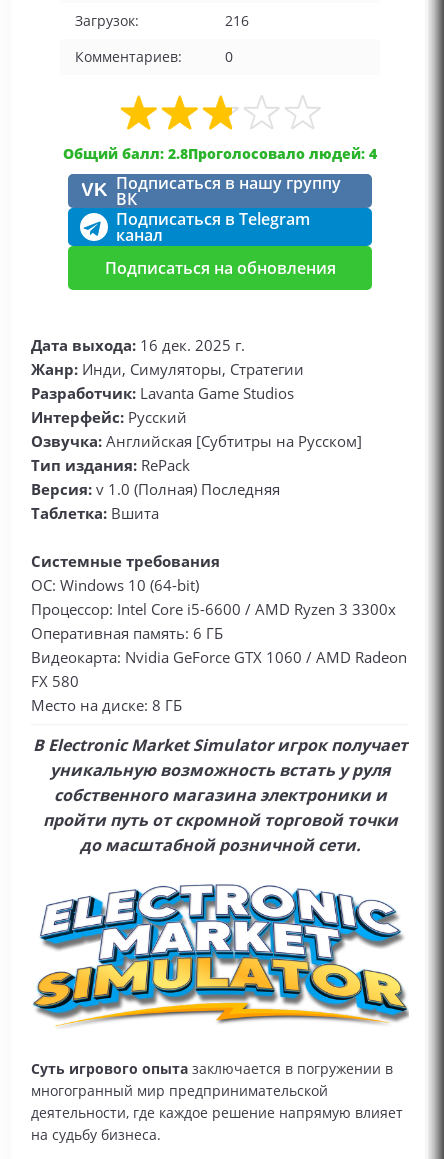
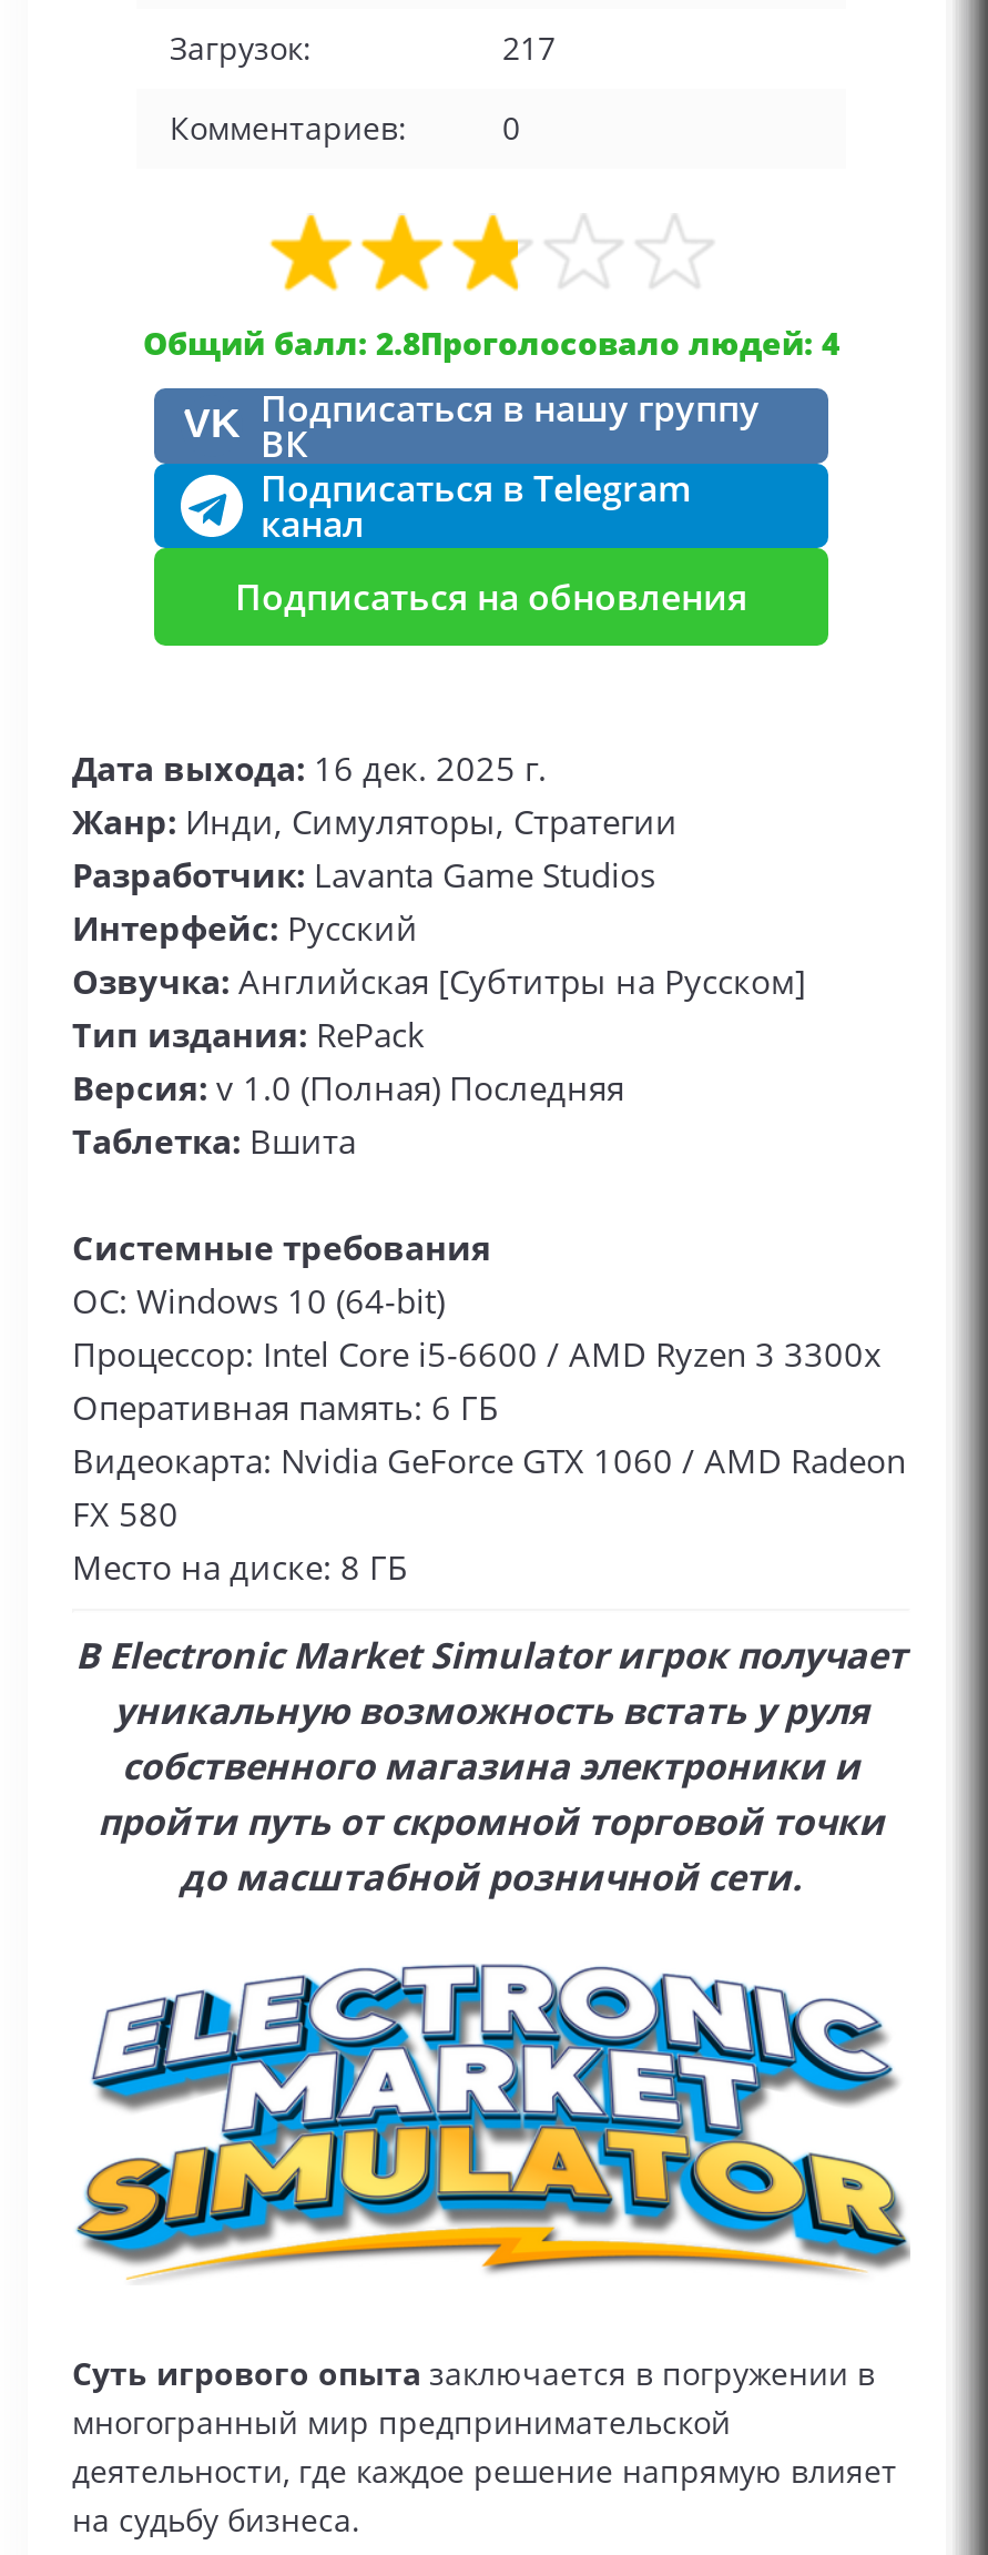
- 216
+ 217
